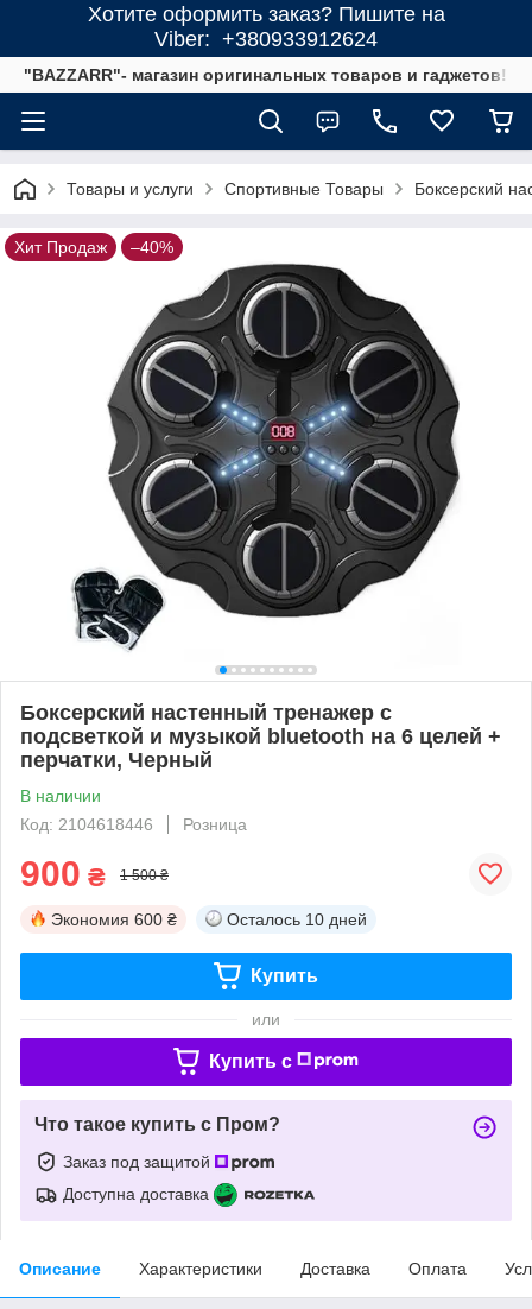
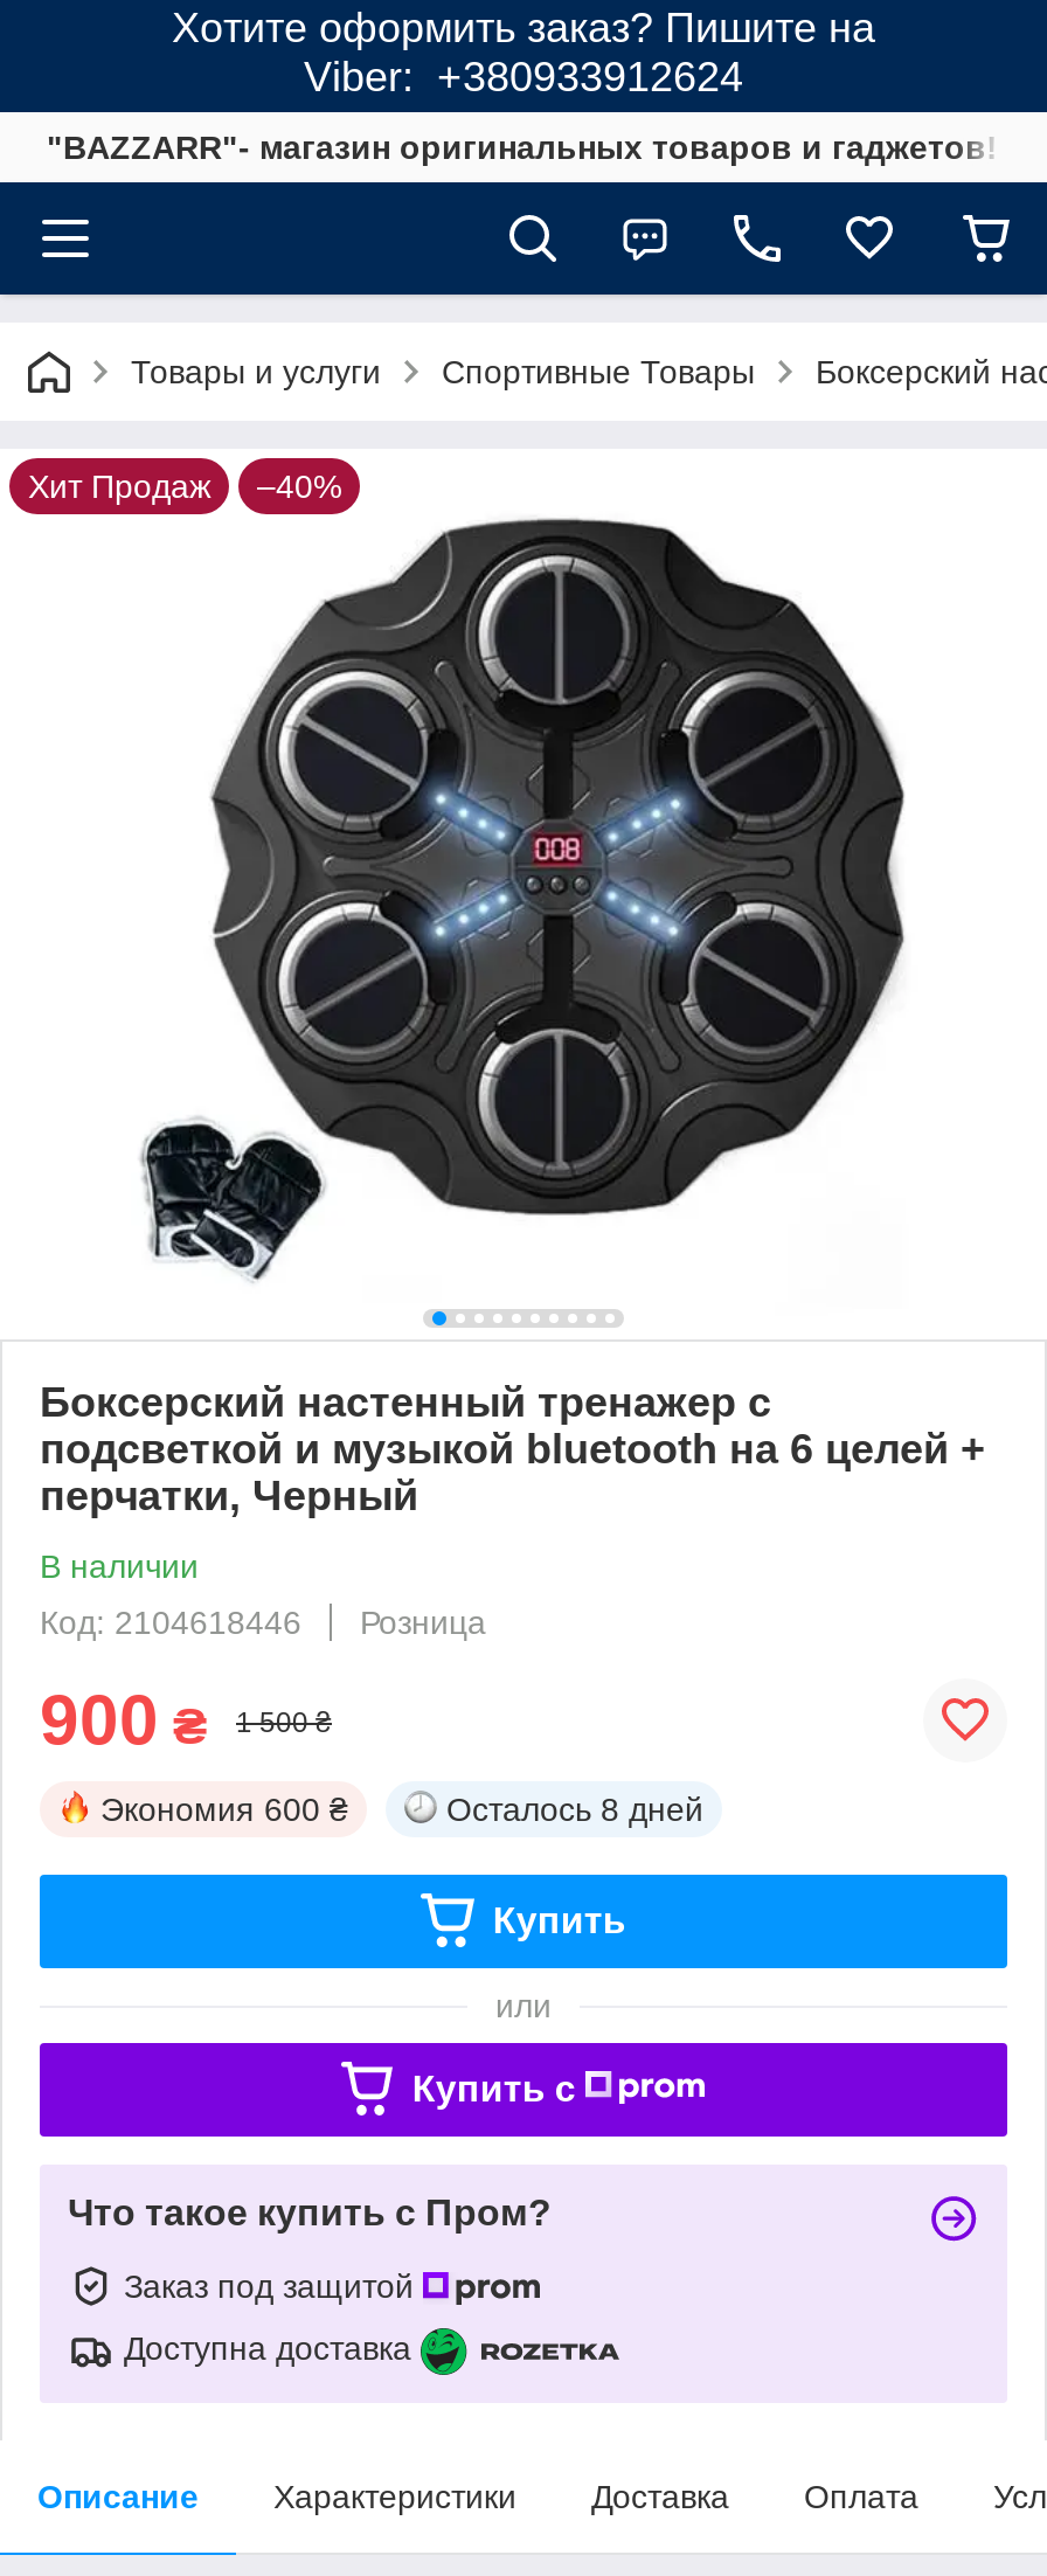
- Осталось 10 дней
+ Осталось 8 дней
